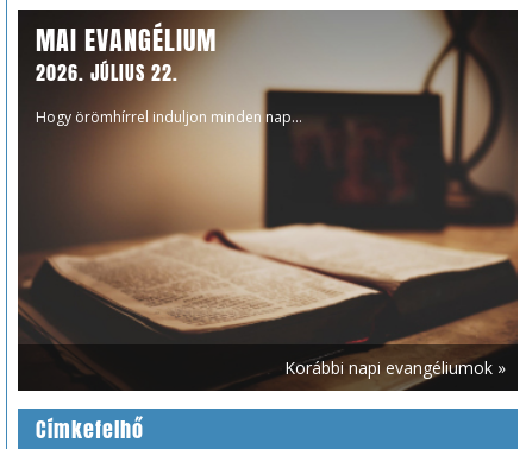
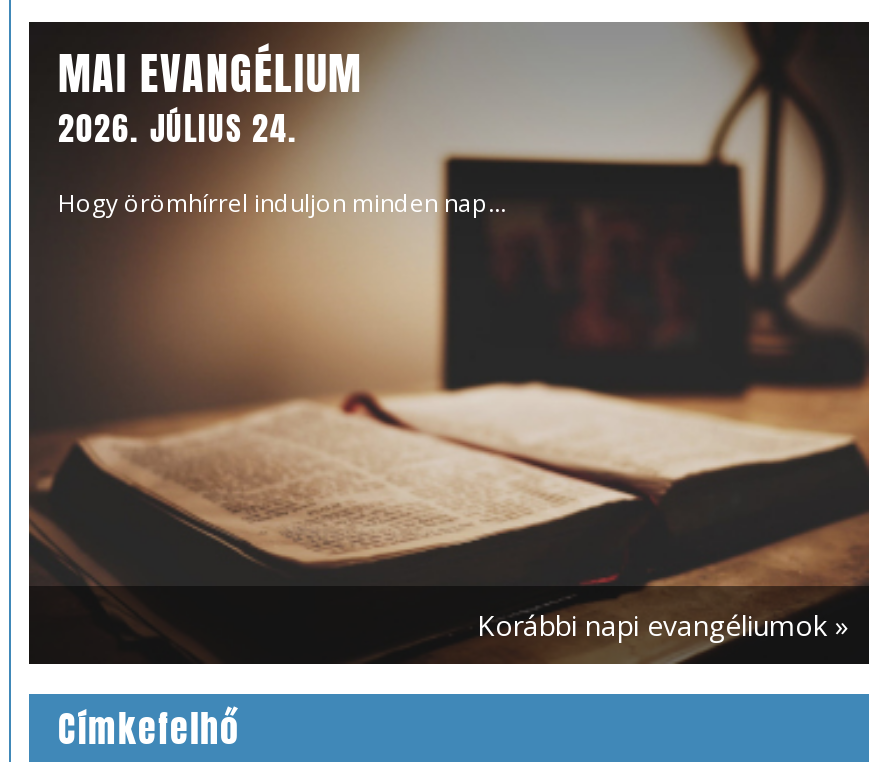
- 2026. JÚLIUS 22.
+ 2026. JÚLIUS 24.
